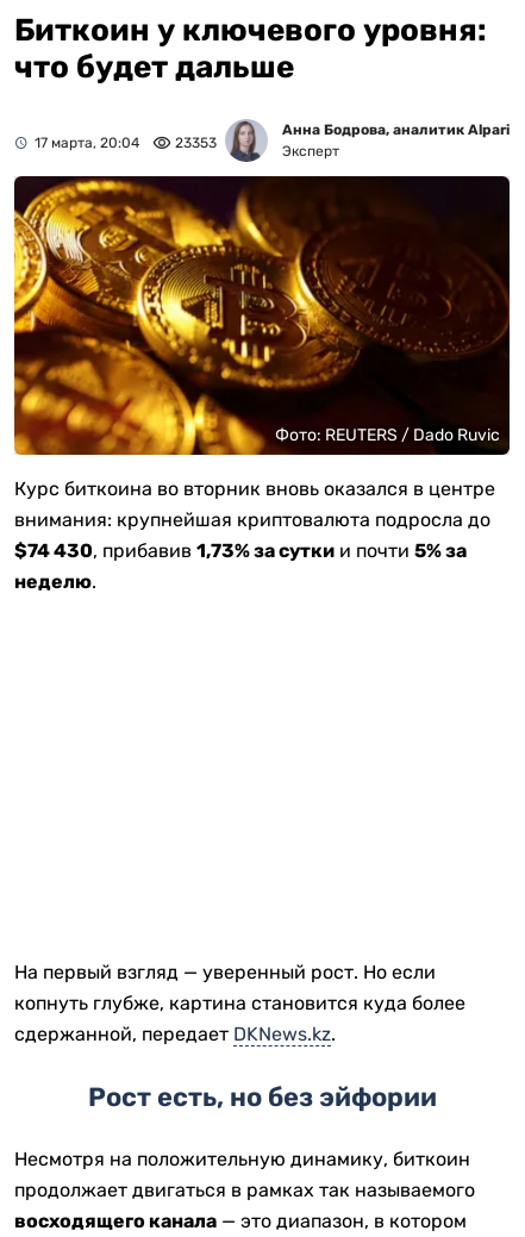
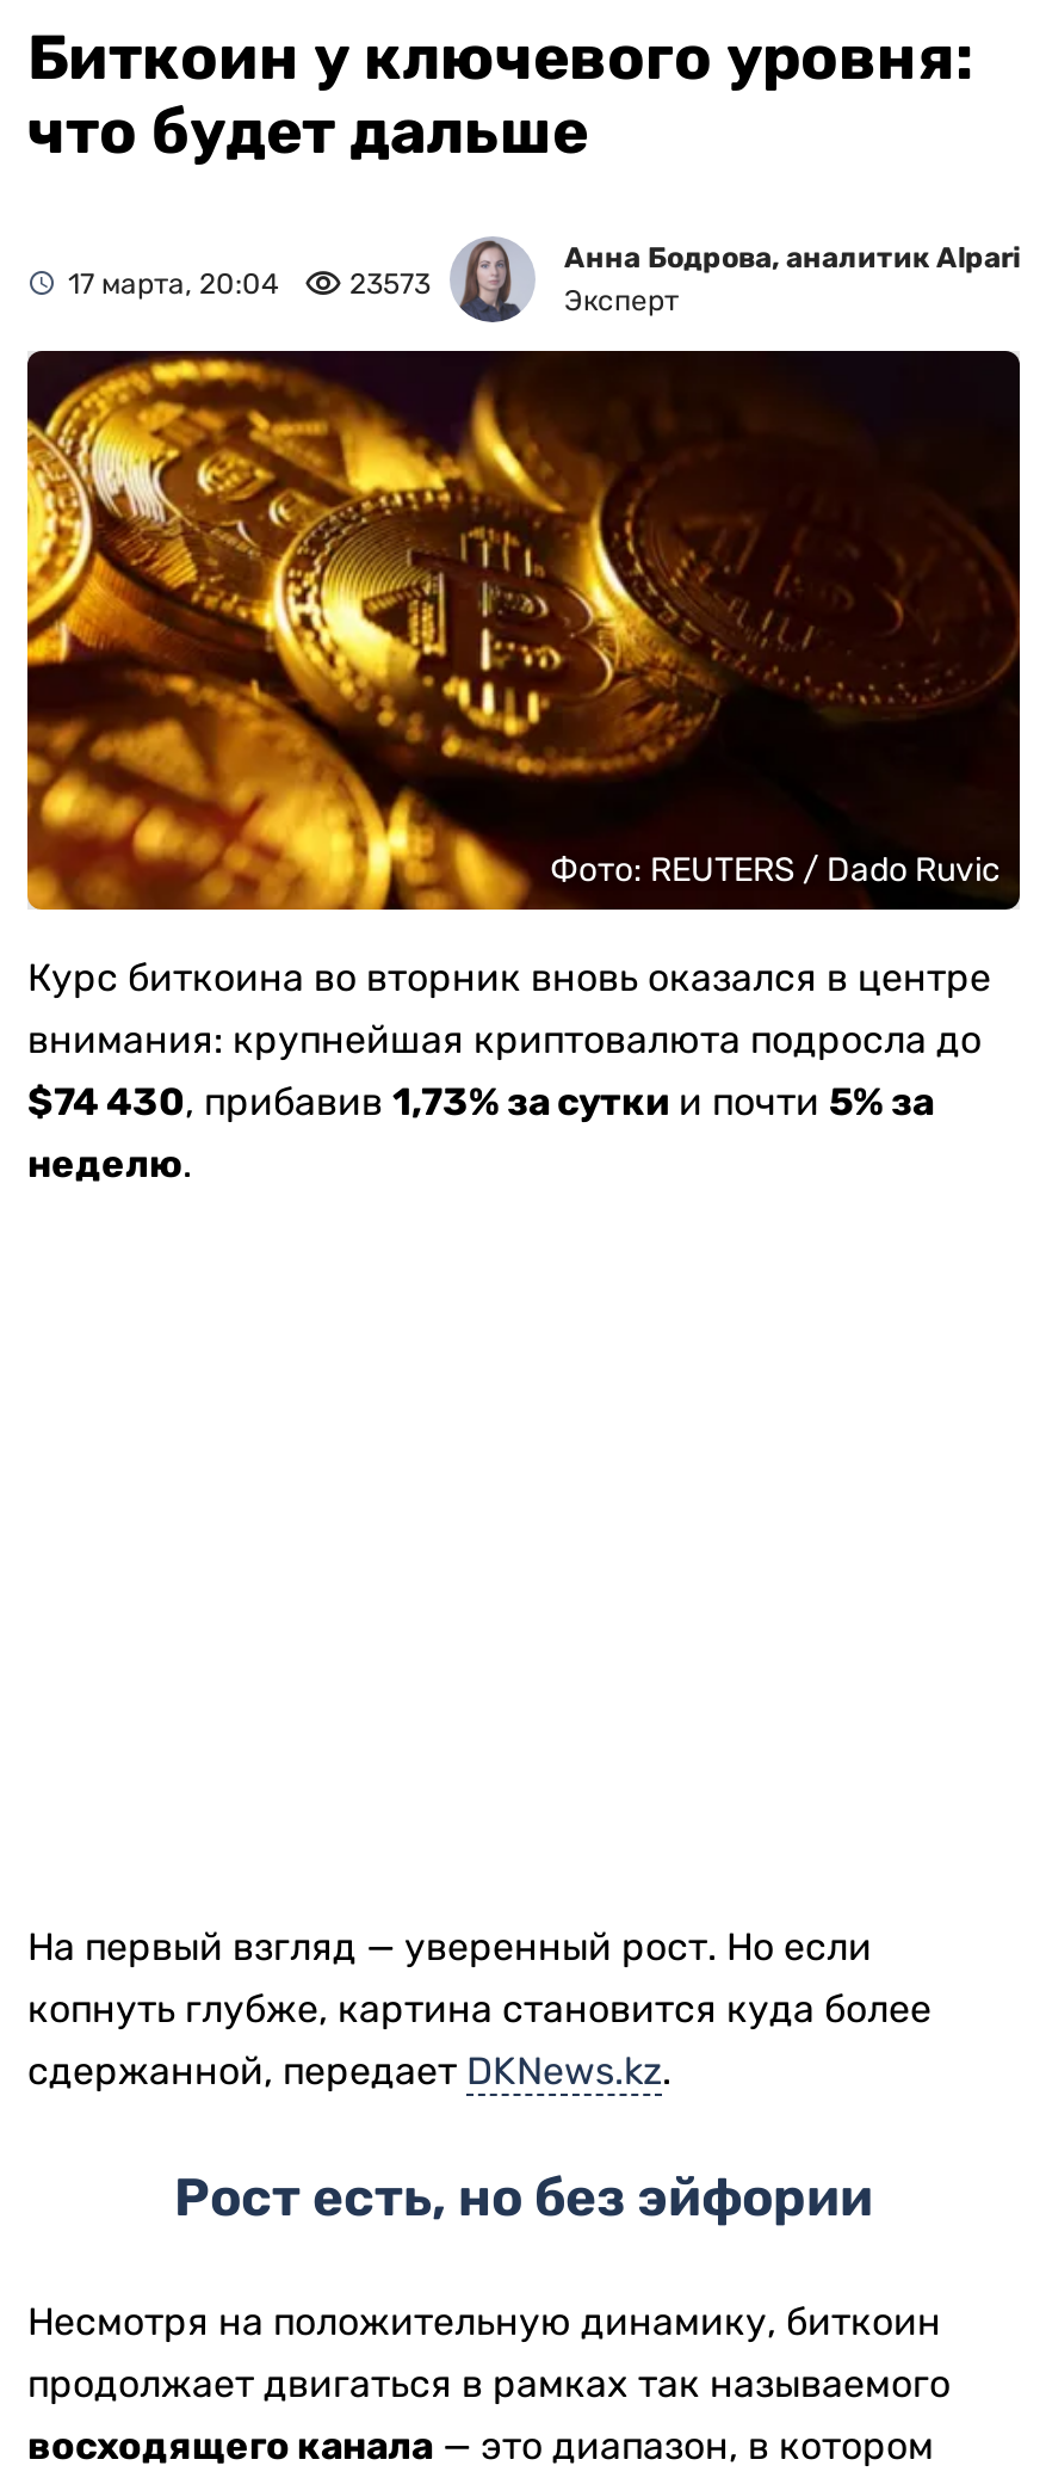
- 23353
+ 23573
